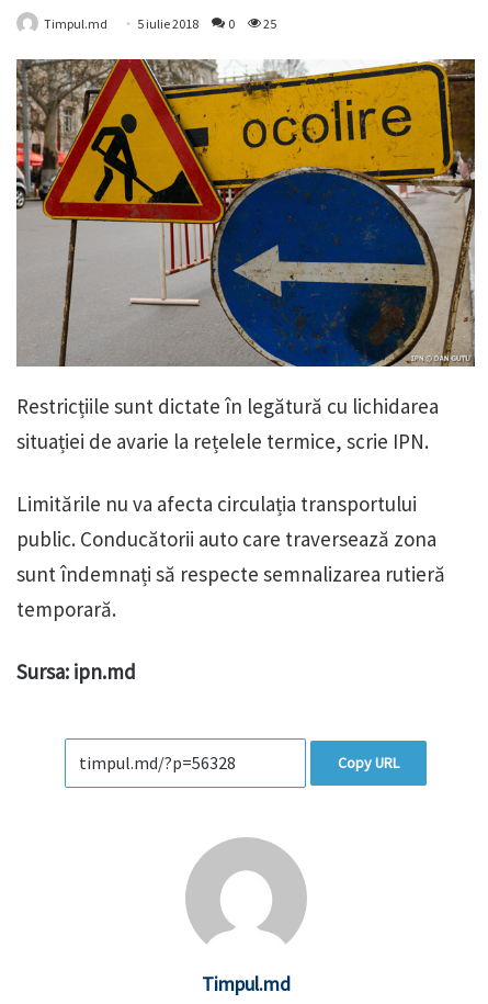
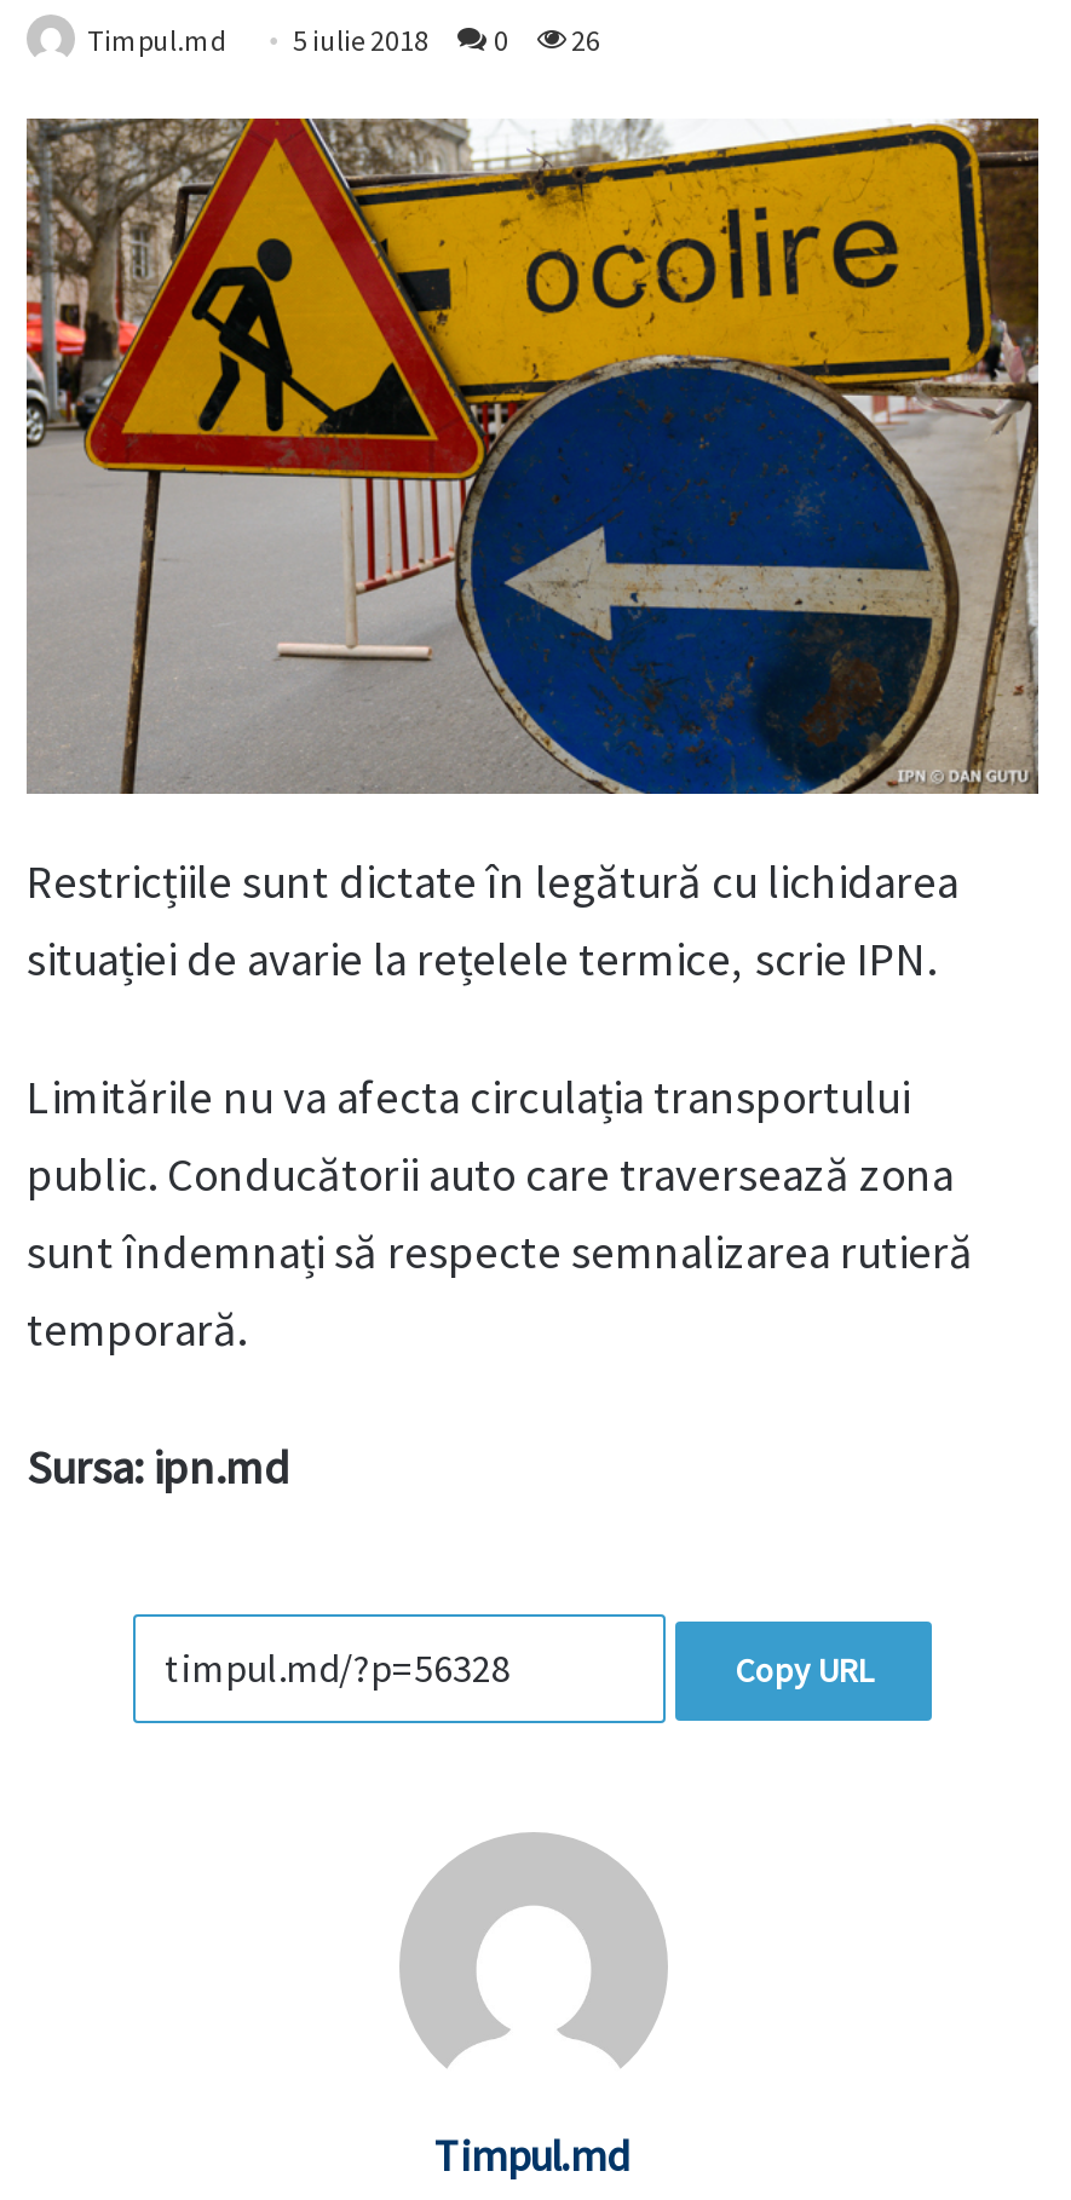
- Timpul.md 5 iulie 2018 0 25
+ Timpul.md 5 iulie 2018 0 26
